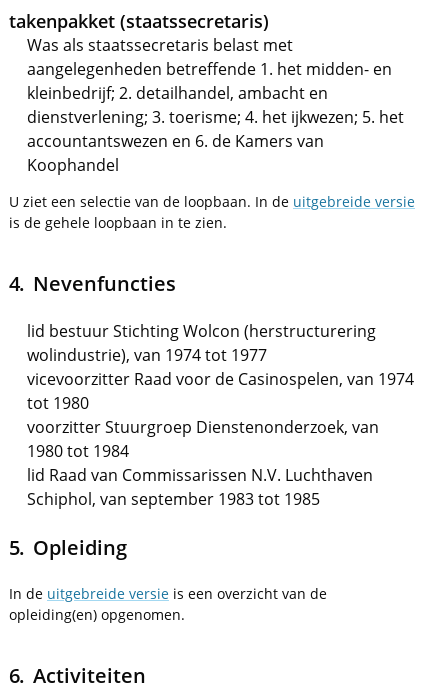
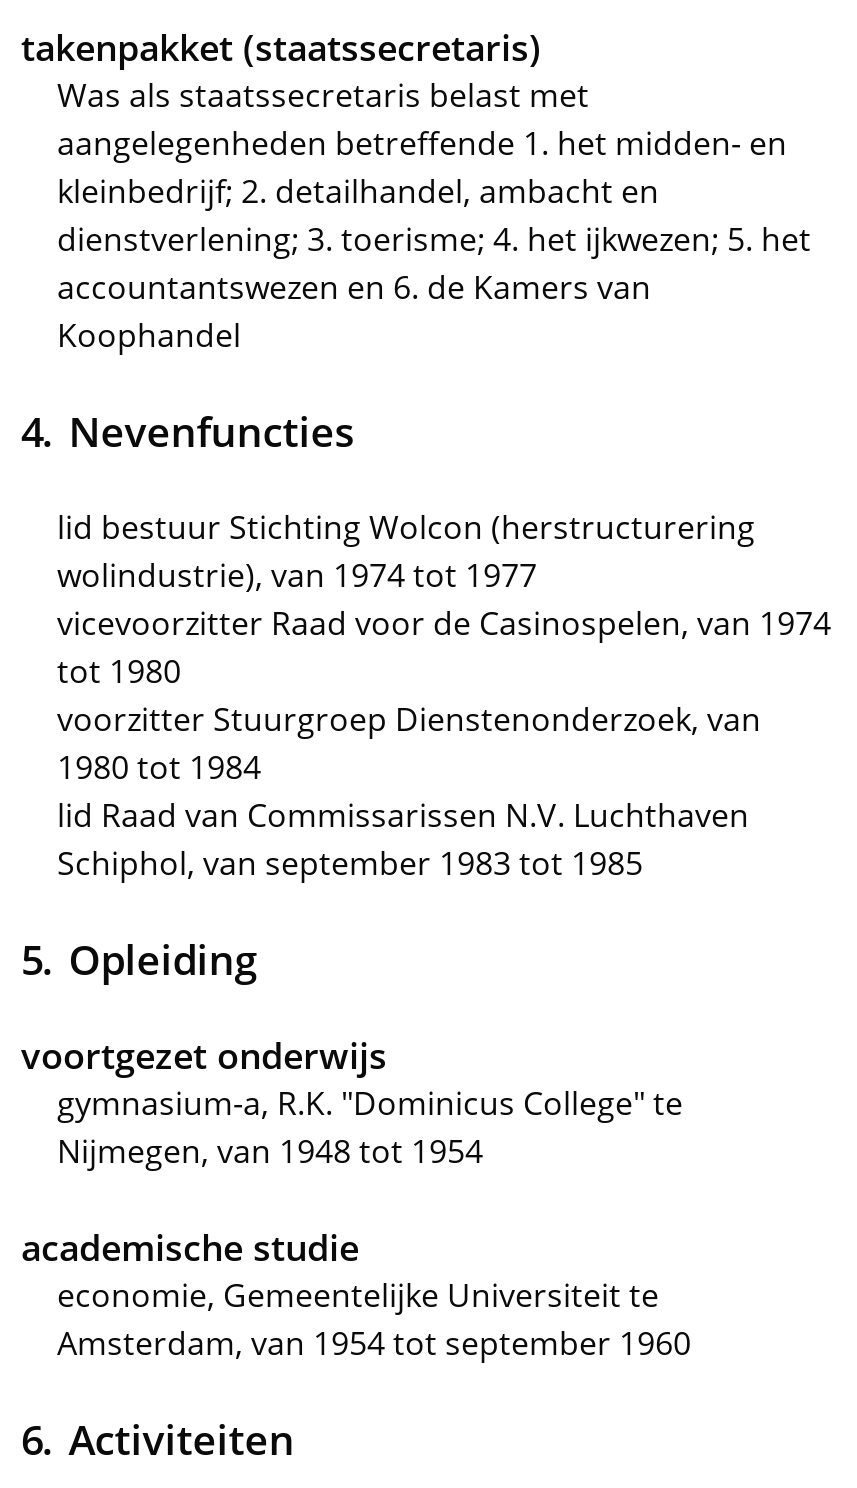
- U ziet een selectie van de loopbaan. In de uitgebreide versie
- is de gehele loopbaan in te zien.

moved up: Nevenfuncties | lid bestuur Stichting Wolcon (herstructurering | wolindustrie), van 1974 tot 1977 | ... | Schiphol, van september 1983 tot 1985 | Opleiding

- In de uitgebreide versie is een overzicht van de
- opleiding(en) opgenomen.
+ voortgezet onderwijs
+ gymnasium-a, R.K. "Dominicus College" te
+ Nijmegen, van 1948 tot 1954
+ academische studie
+ economie, Gemeentelijke Universiteit te
+ Amsterdam, van 1954 tot september 1960
